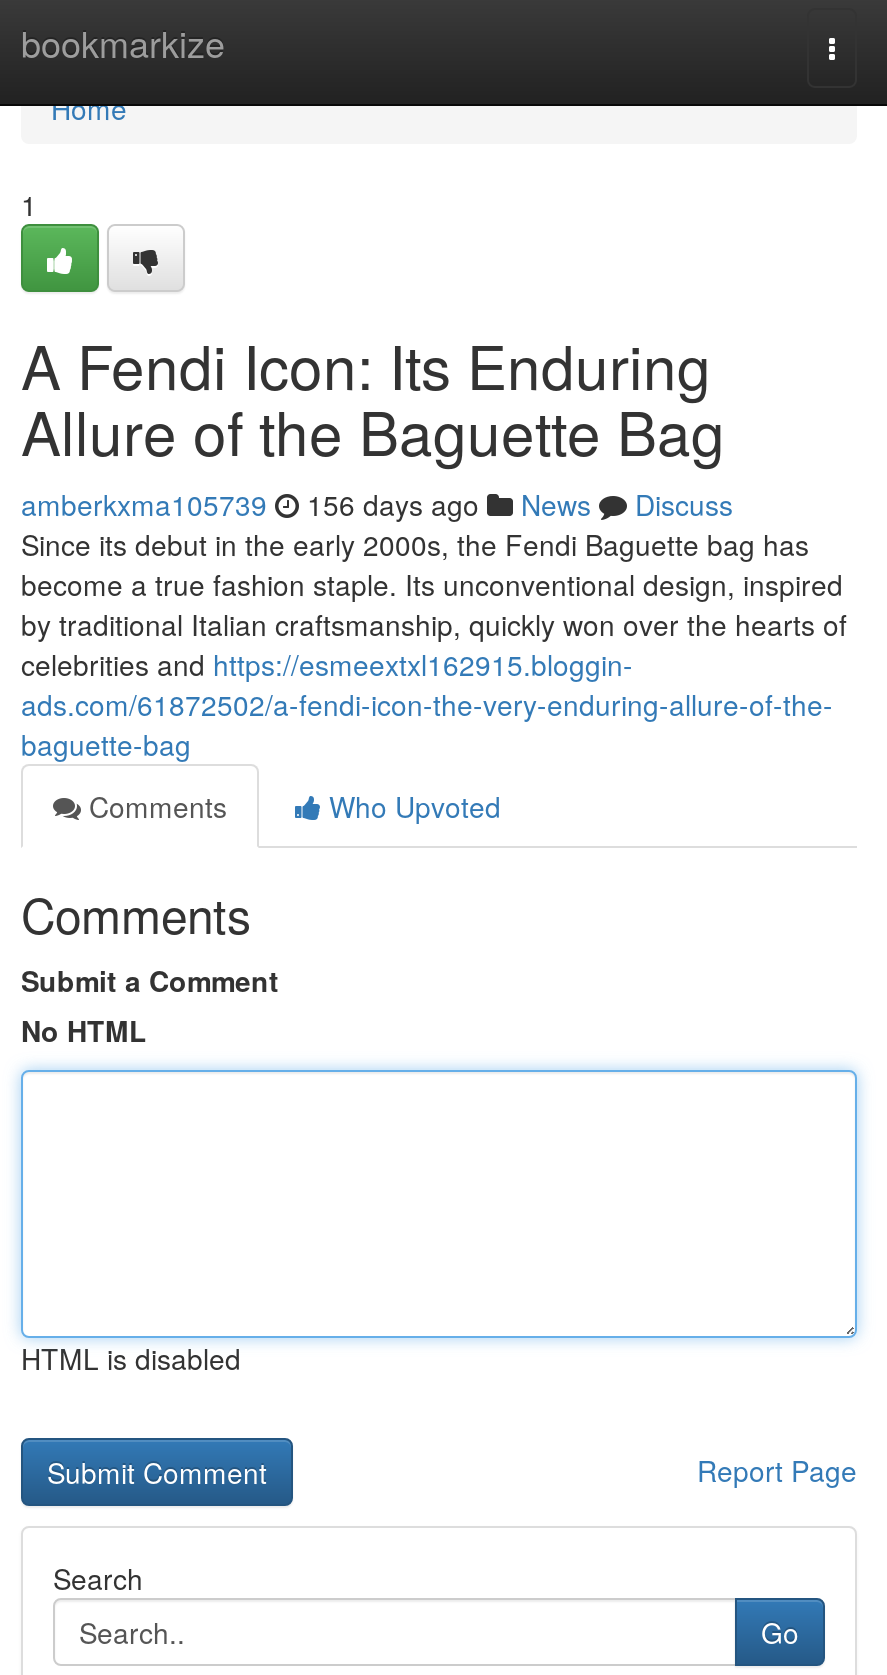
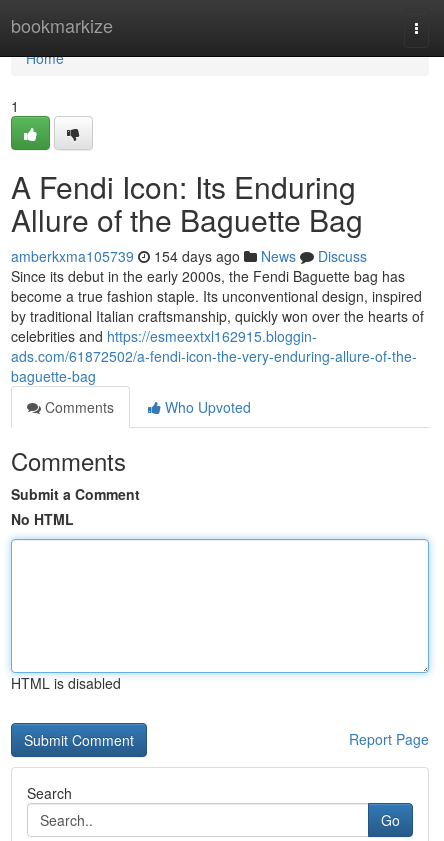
- amberkxma105739 156 days ago News Discuss
+ amberkxma105739 154 days ago News Discuss
